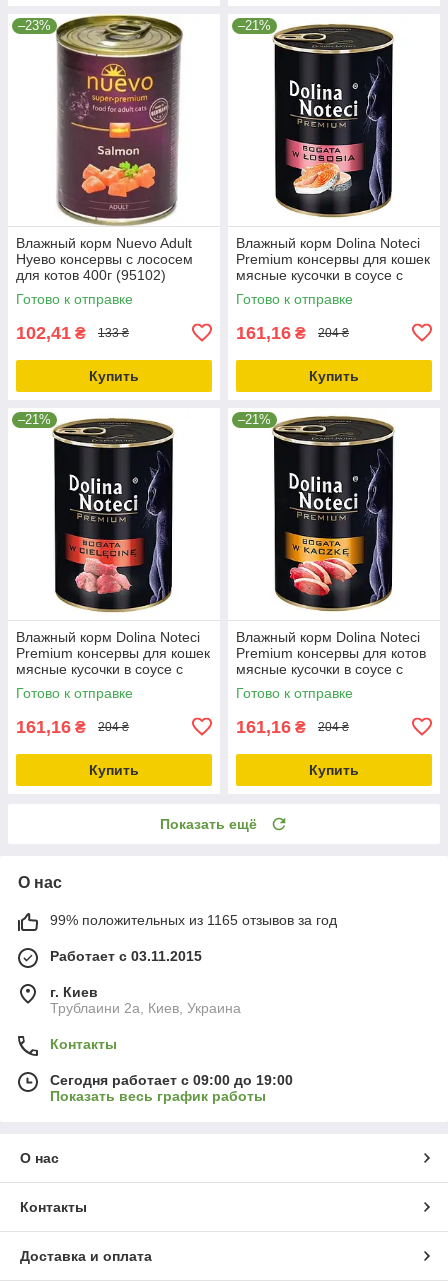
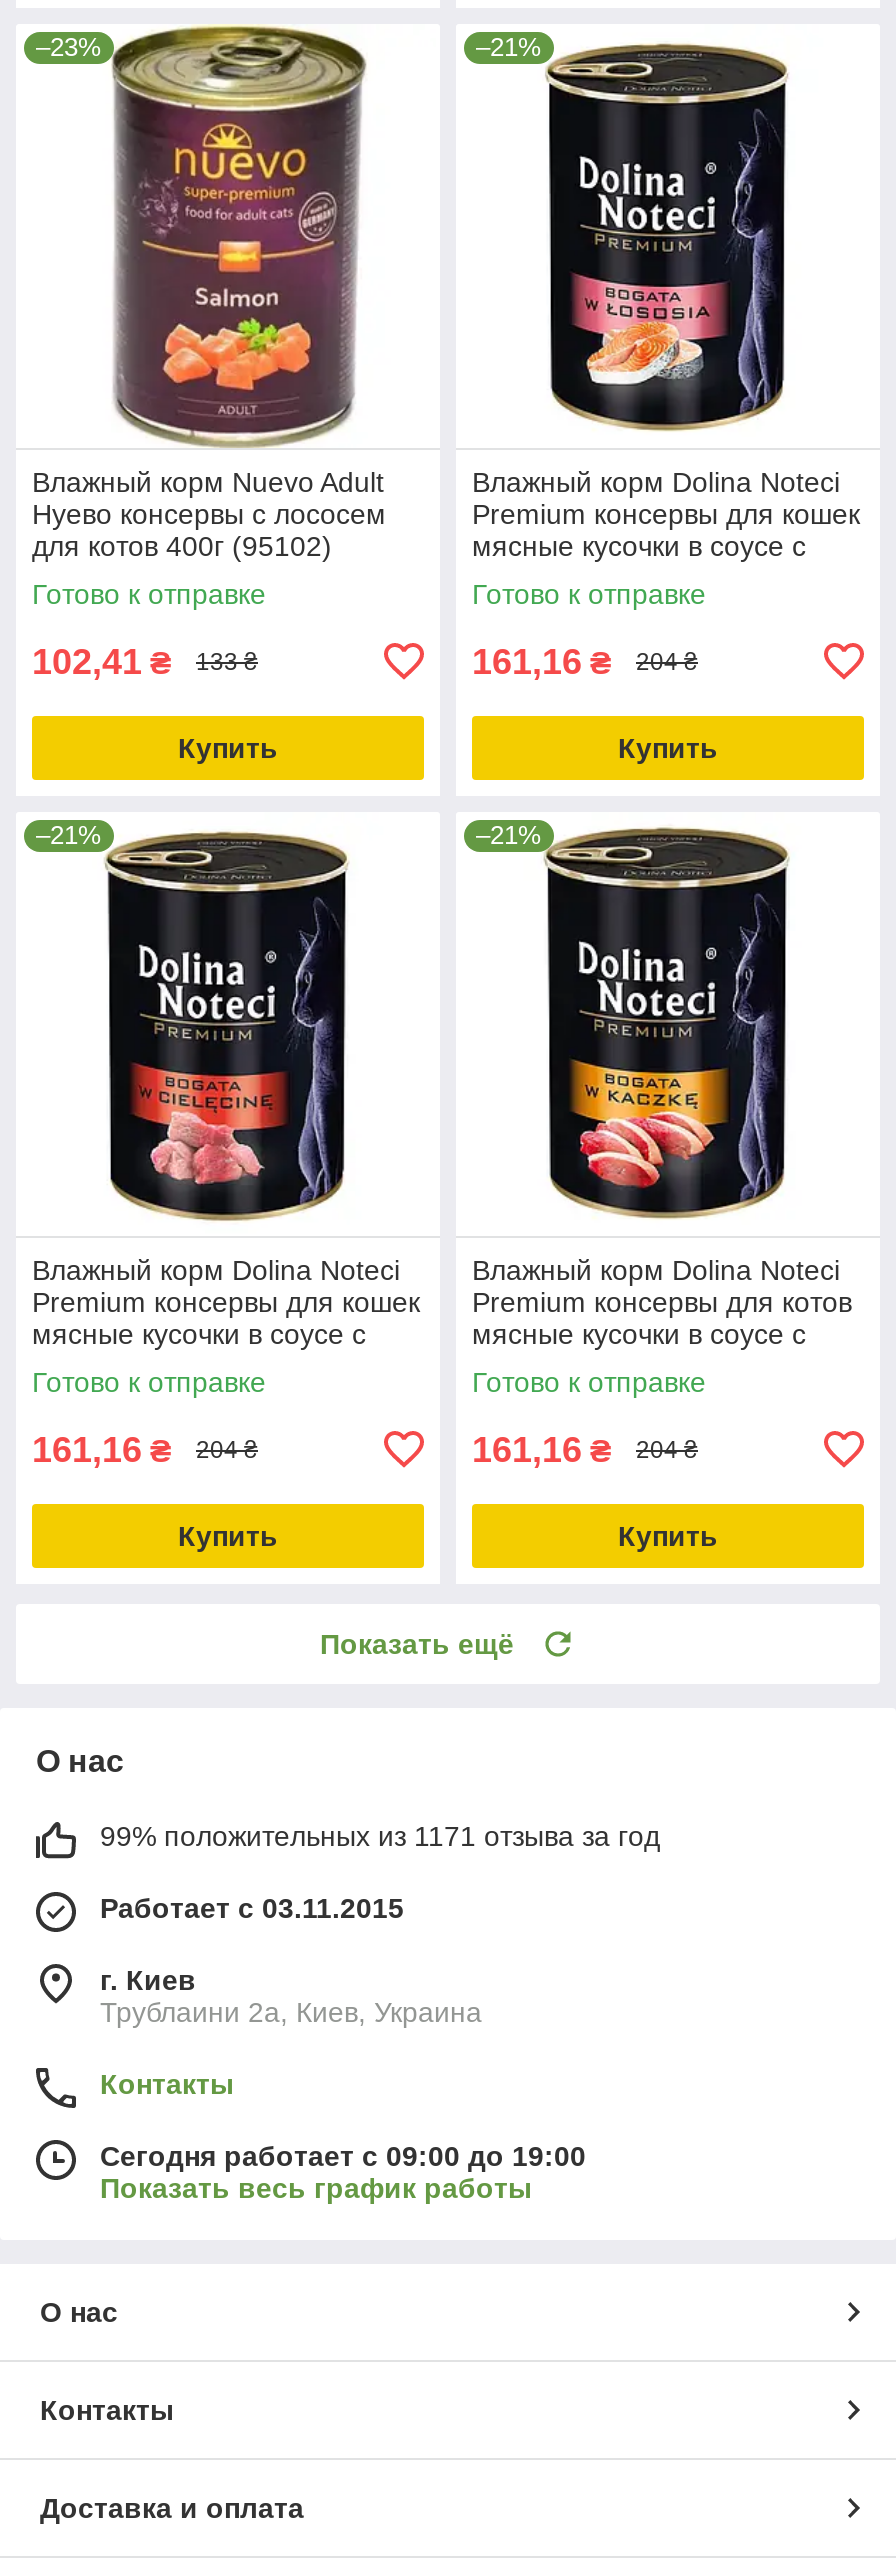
- 99% положительных из 1165 отзывов за год
+ 99% положительных из 1171 отзыва за год
